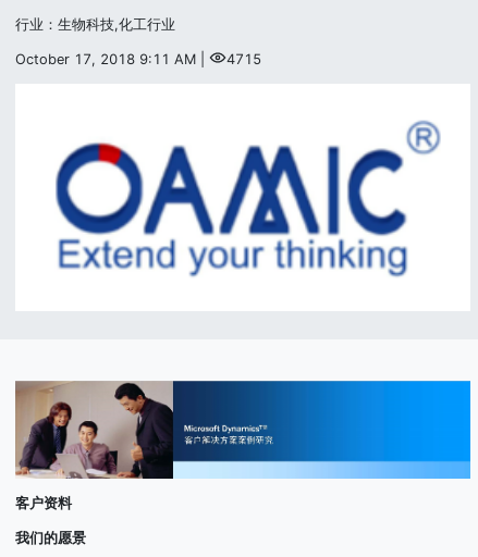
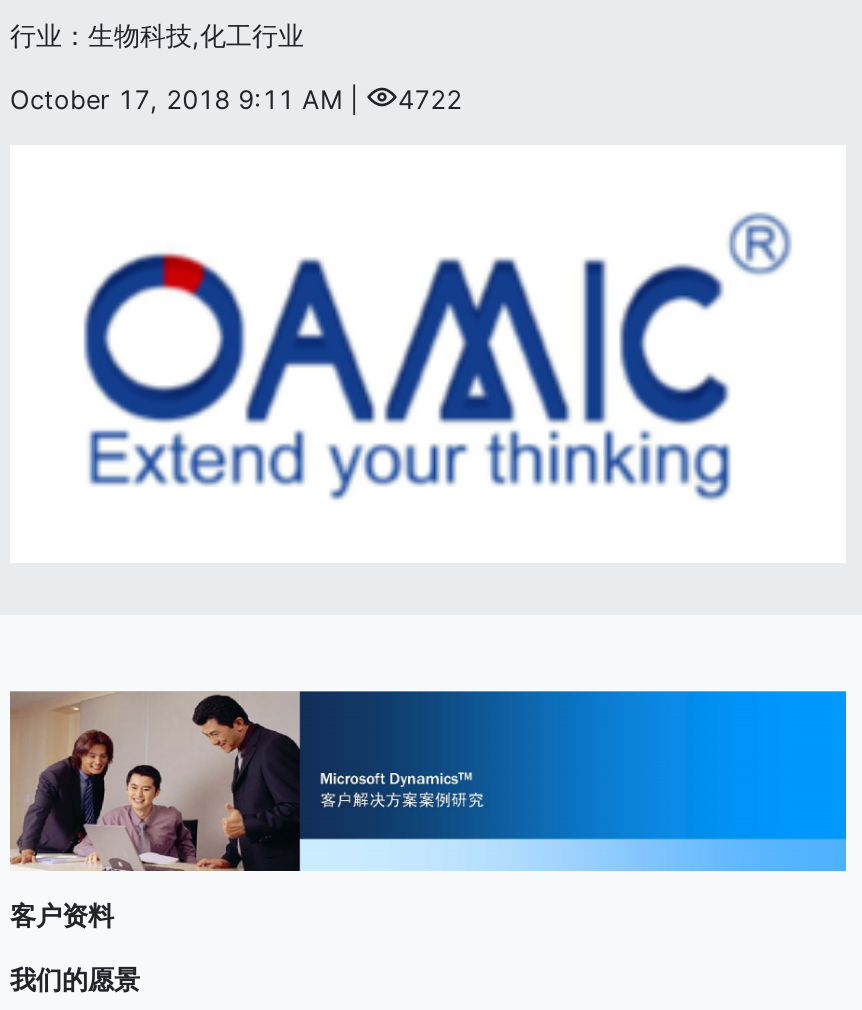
- 4715
+ 4722
